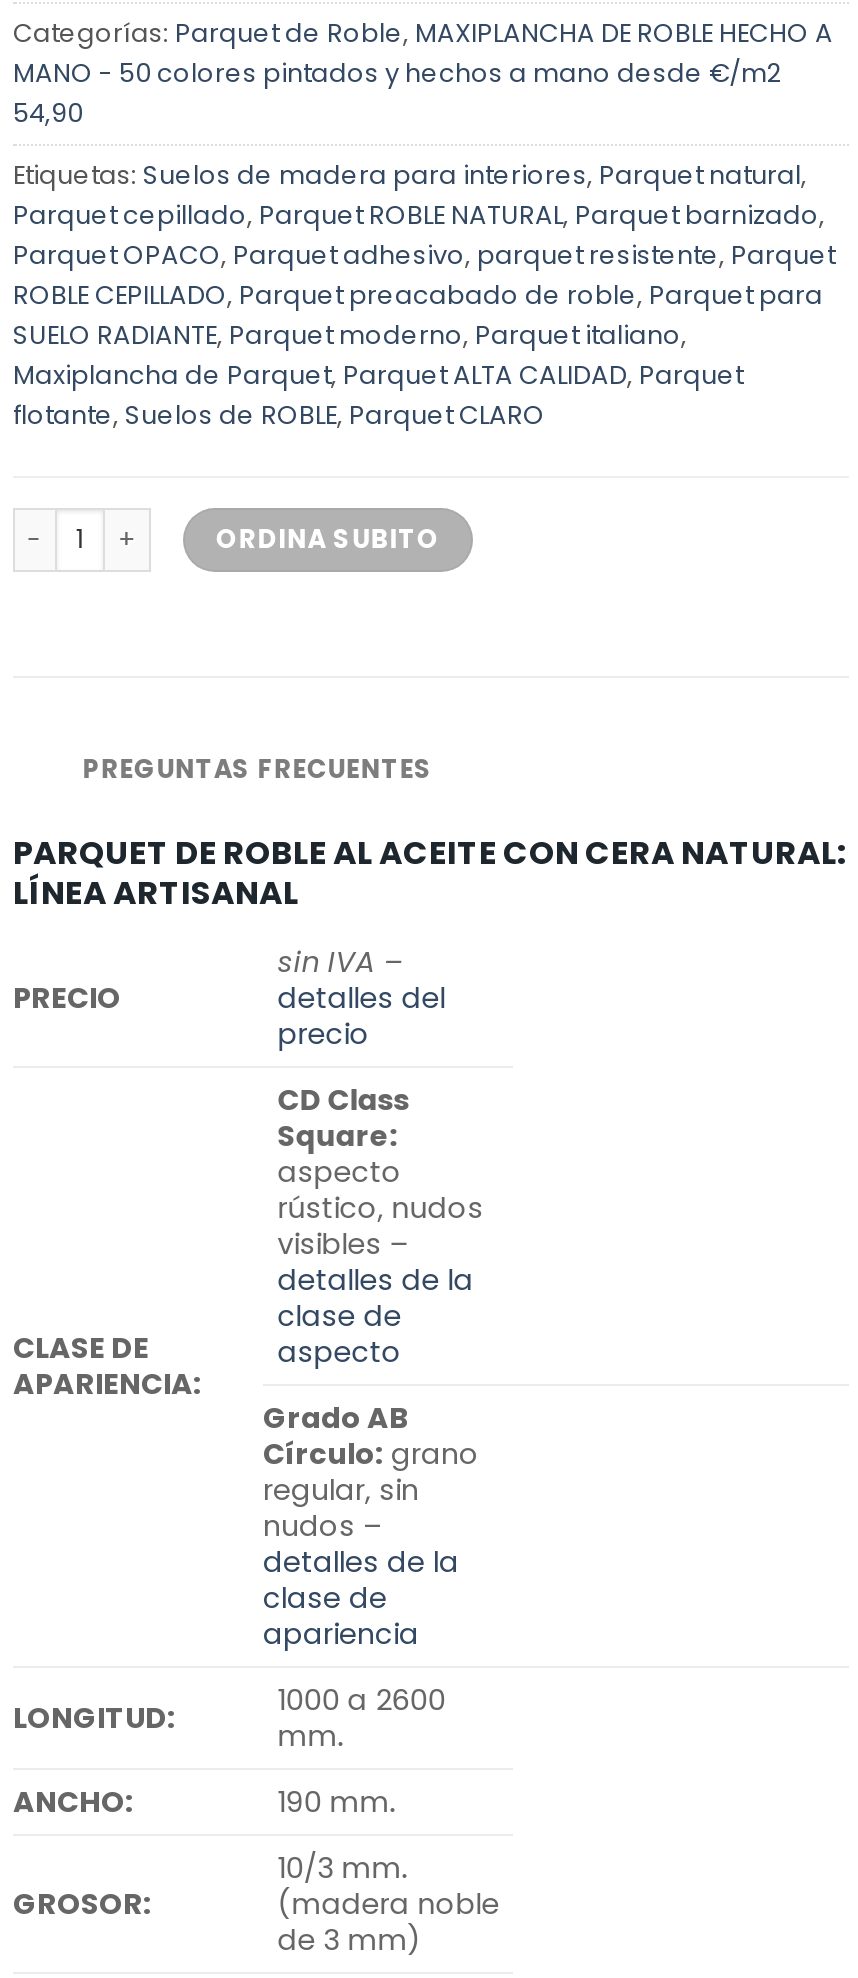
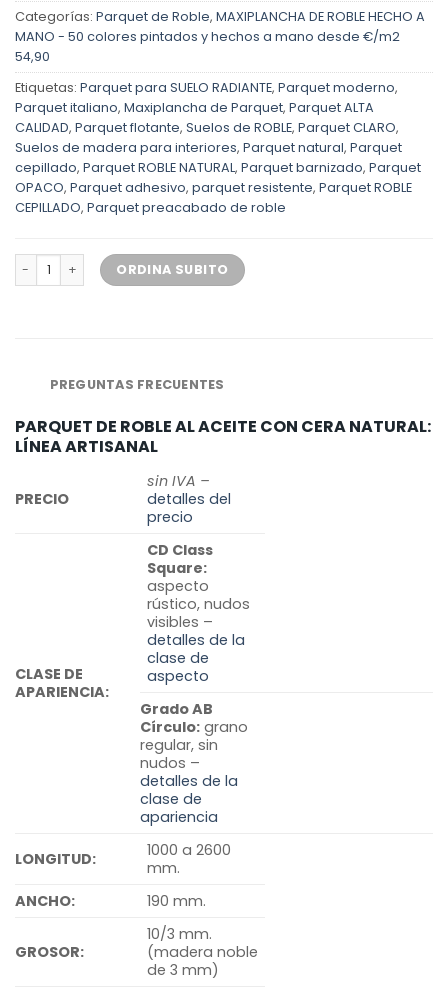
- Etiquetas: Suelos de madera para interiores, Parquet natural,
- Parquet cepillado, Parquet ROBLE NATURAL, Parquet barnizado,
- Parquet OPACO, Parquet adhesivo, parquet resistente, Parquet
- ROBLE CEPILLADO, Parquet preacabado de roble, Parquet para
- SUELO RADIANTE, Parquet moderno, Parquet italiano,
- Maxiplancha de Parquet, Parquet ALTA CALIDAD, Parquet
- flotante, Suelos de ROBLE, Parquet CLARO
+ Etiquetas: Parquet para SUELO RADIANTE, Parquet moderno,
+ Parquet italiano, Maxiplancha de Parquet, Parquet ALTA
+ CALIDAD, Parquet flotante, Suelos de ROBLE, Parquet CLARO,
+ Suelos de madera para interiores, Parquet natural, Parquet
+ cepillado, Parquet ROBLE NATURAL, Parquet barnizado, Parquet
+ OPACO, Parquet adhesivo, parquet resistente, Parquet ROBLE
+ CEPILLADO, Parquet preacabado de roble
